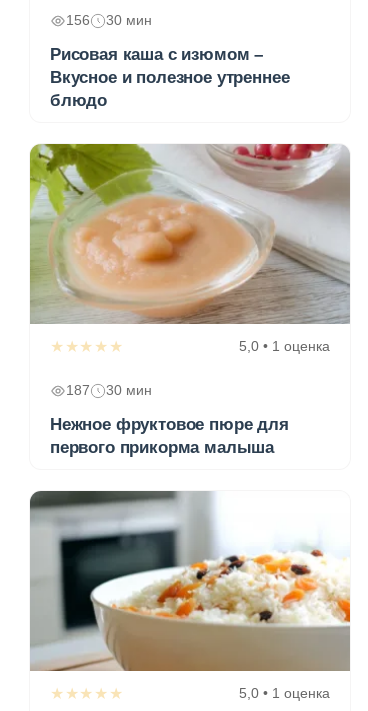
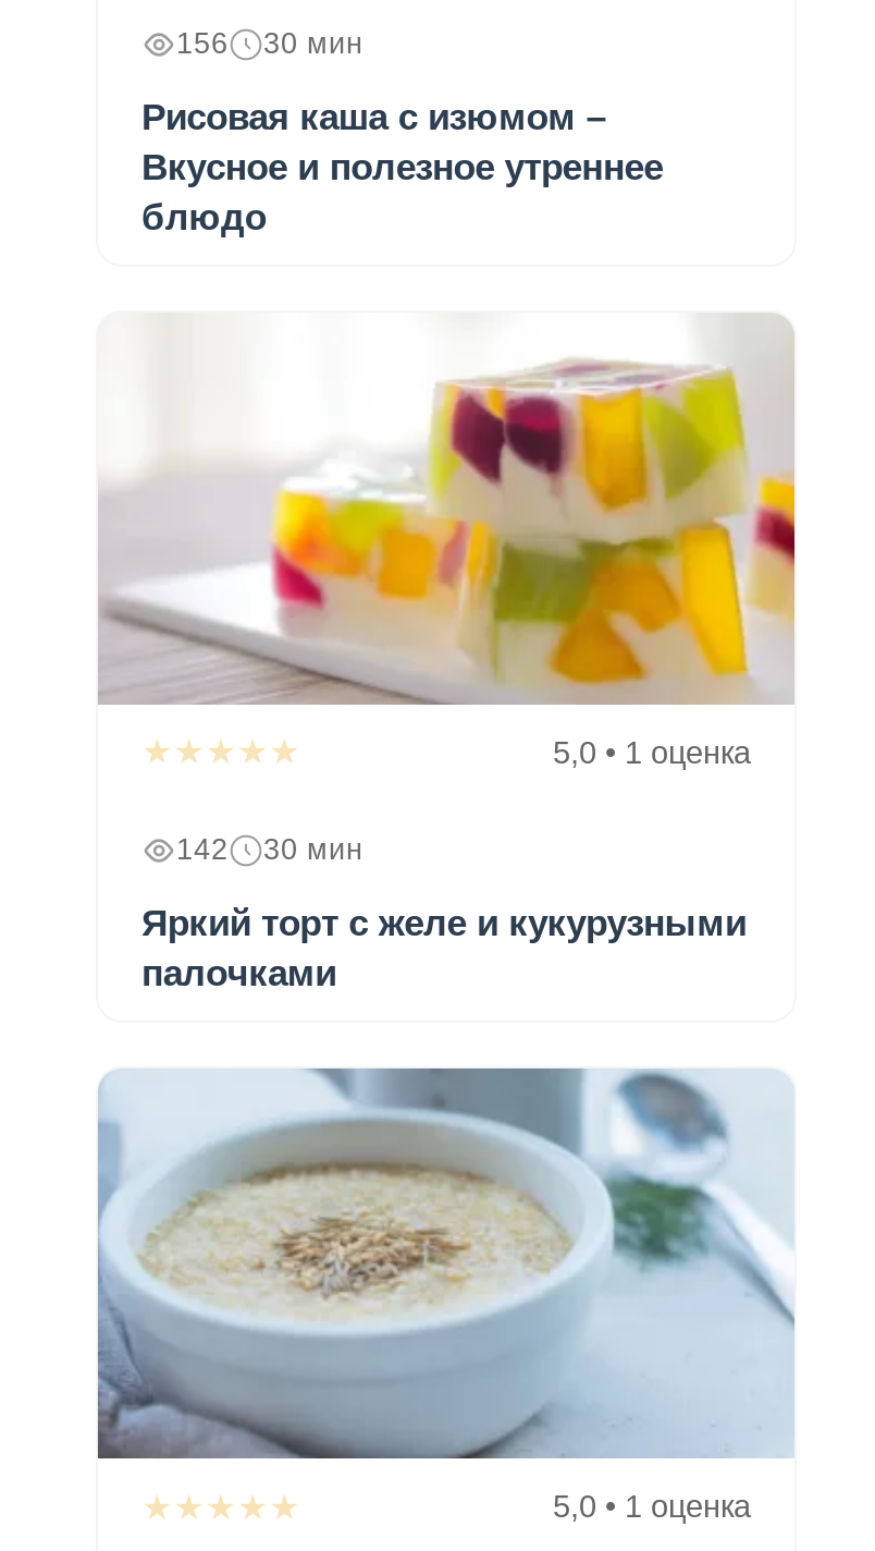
- [image]
+ [image]

- 187 30 мин
+ 142 30 мин

- Нежное фруктовое пюре для
- первого прикорма малыша
+ Яркий торт с желе и кукурузными
+ палочками

- [image]
+ [image]
